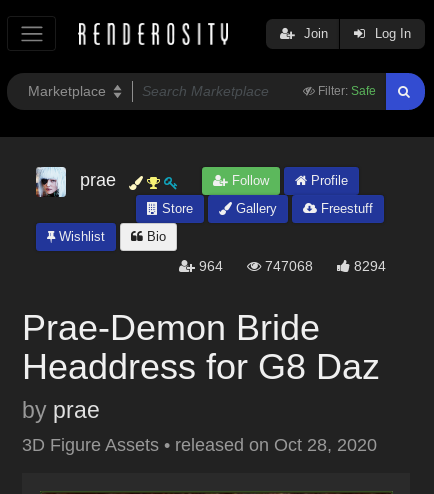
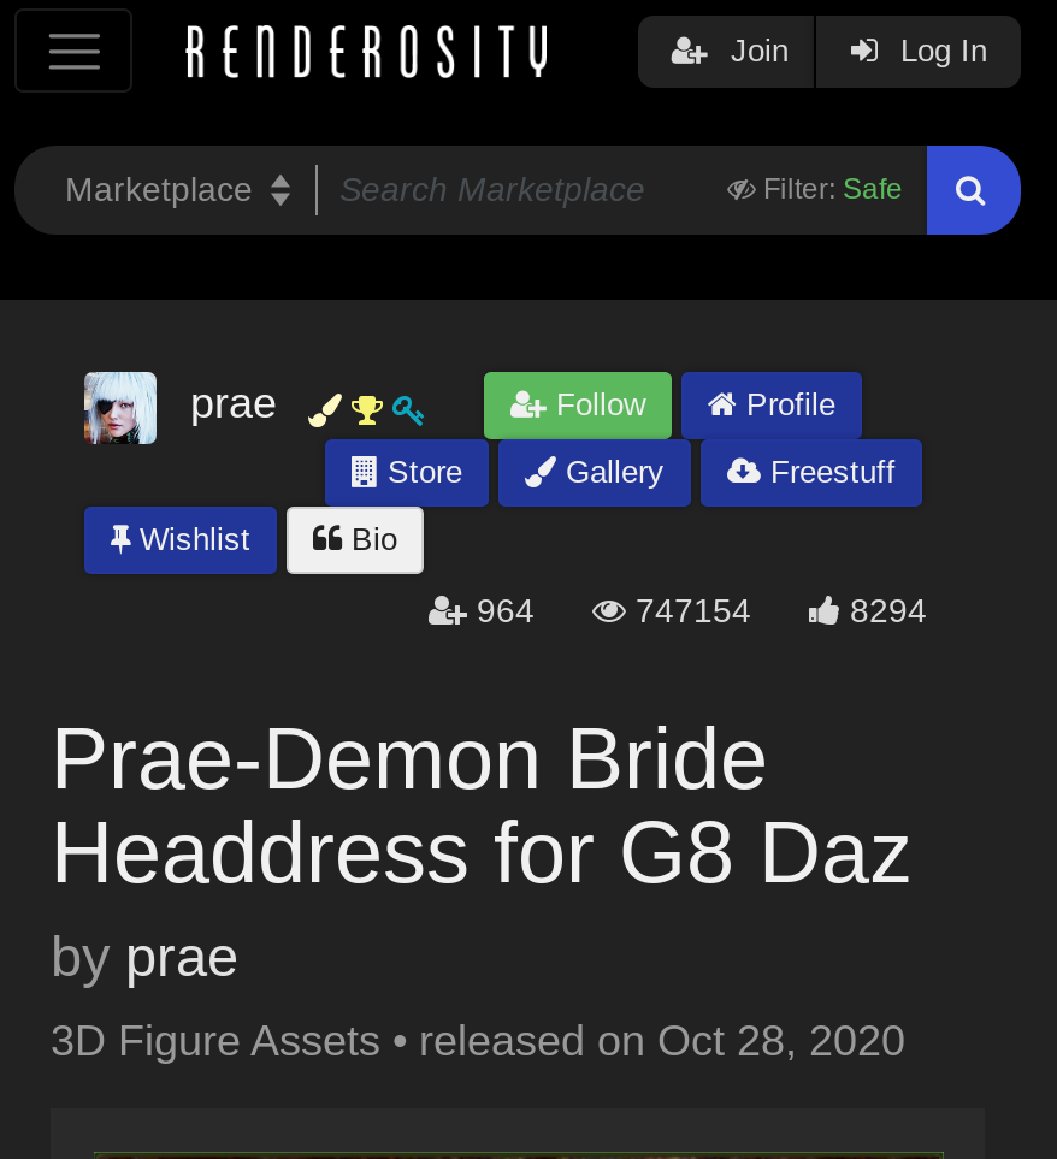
- 747068
+ 747154
